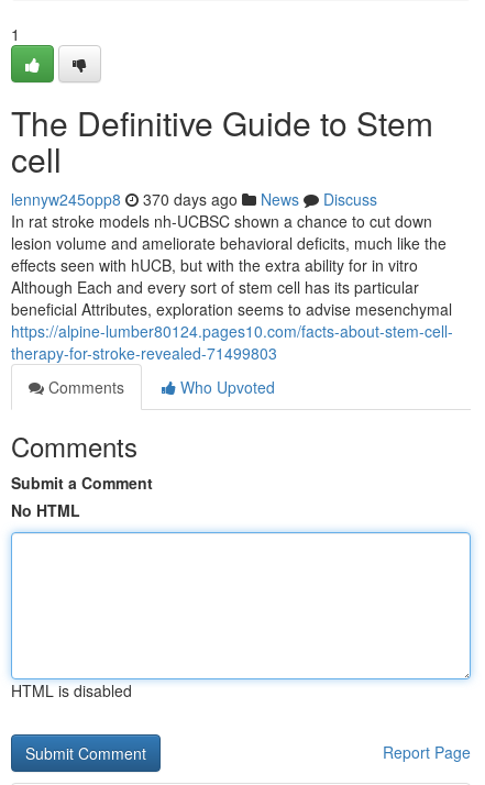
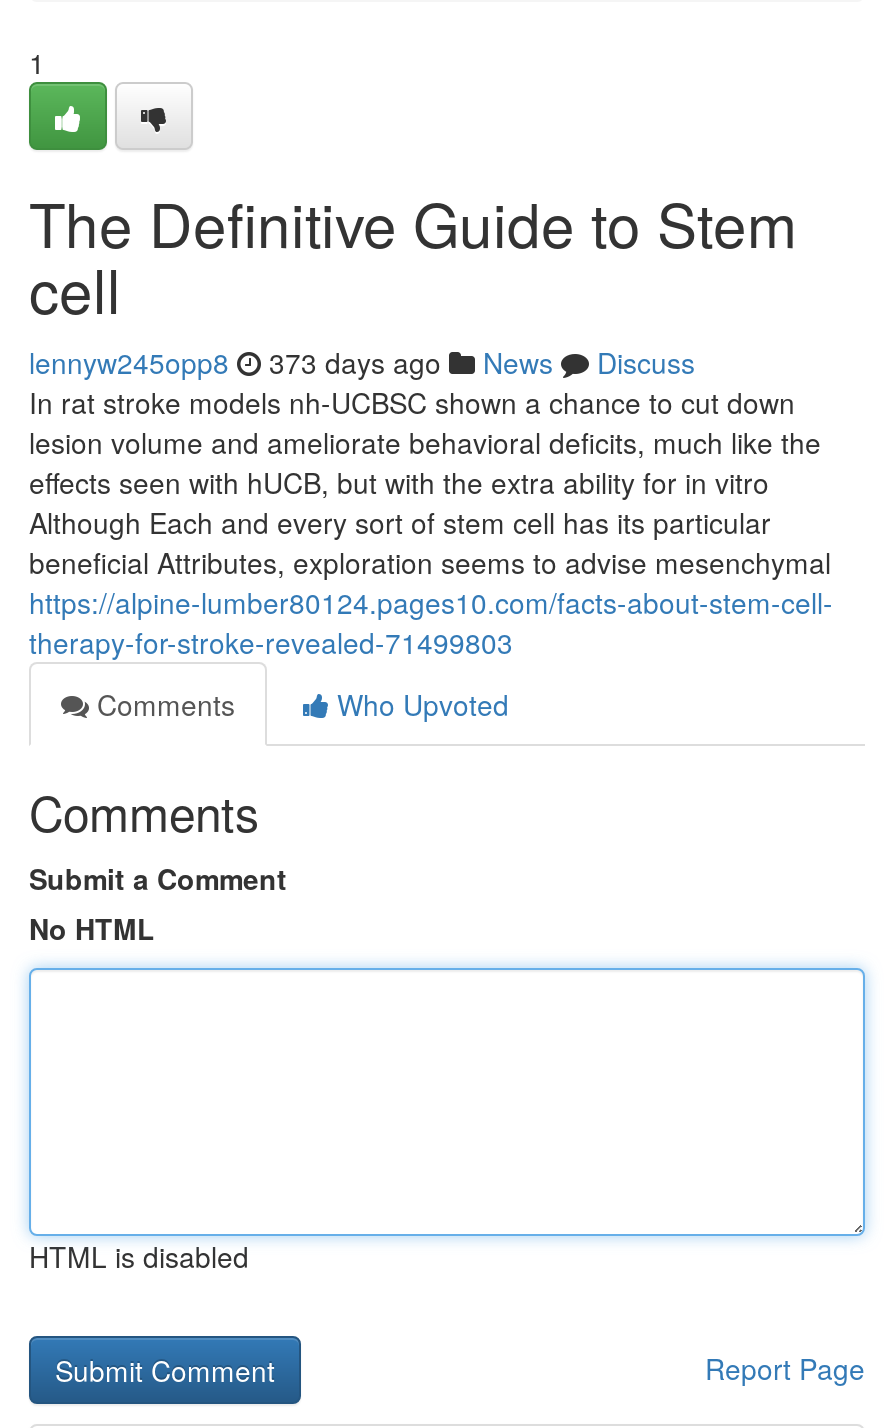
- lennyw245opp8 370 days ago News Discuss
+ lennyw245opp8 373 days ago News Discuss
